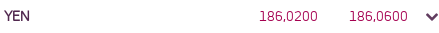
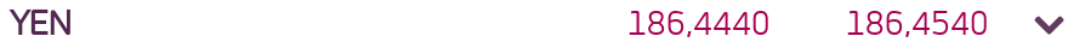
- 186,0200
+ 186,4440

- 186,0600
+ 186,4540
